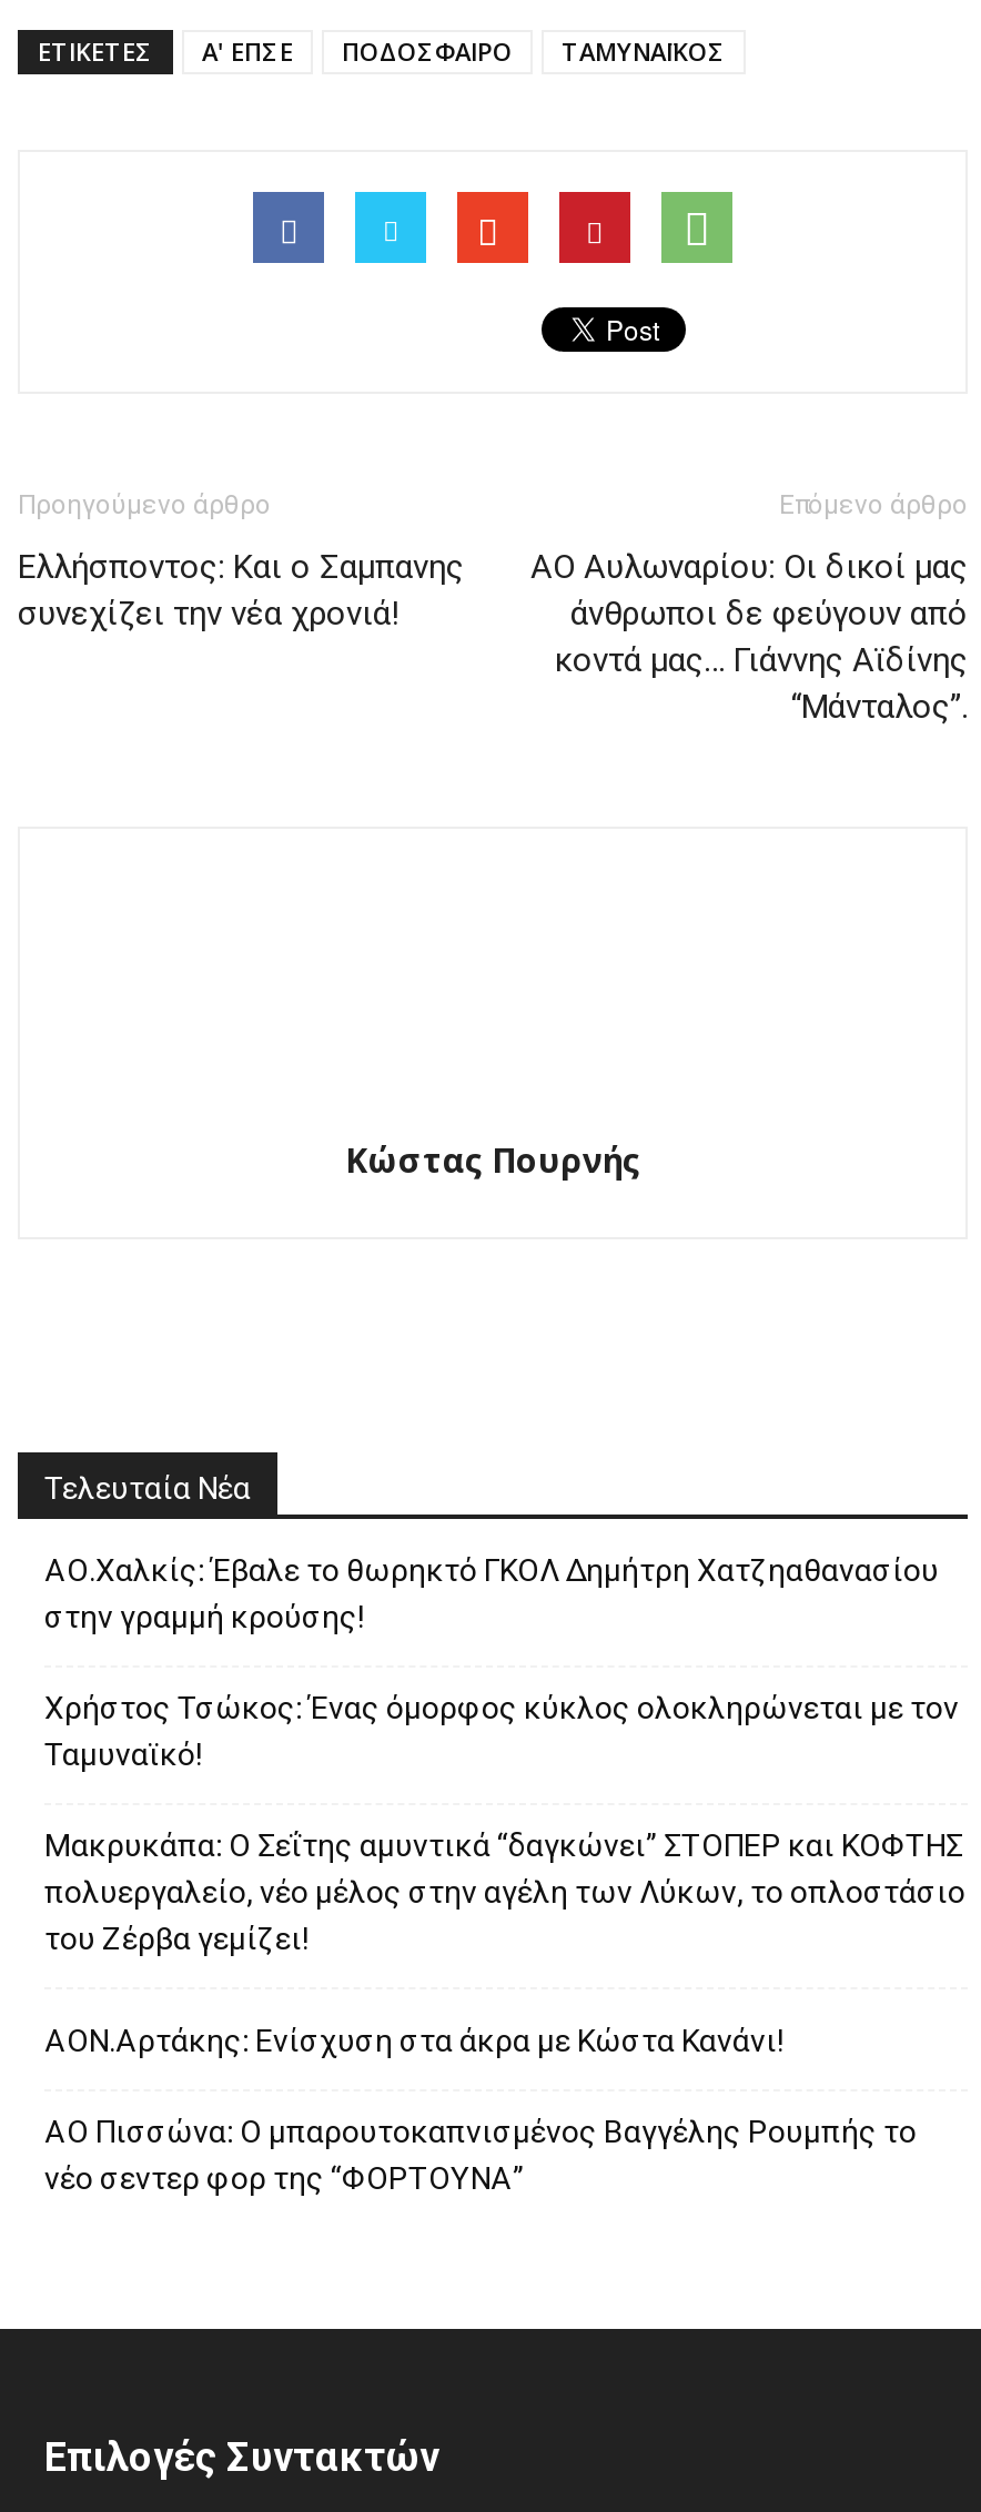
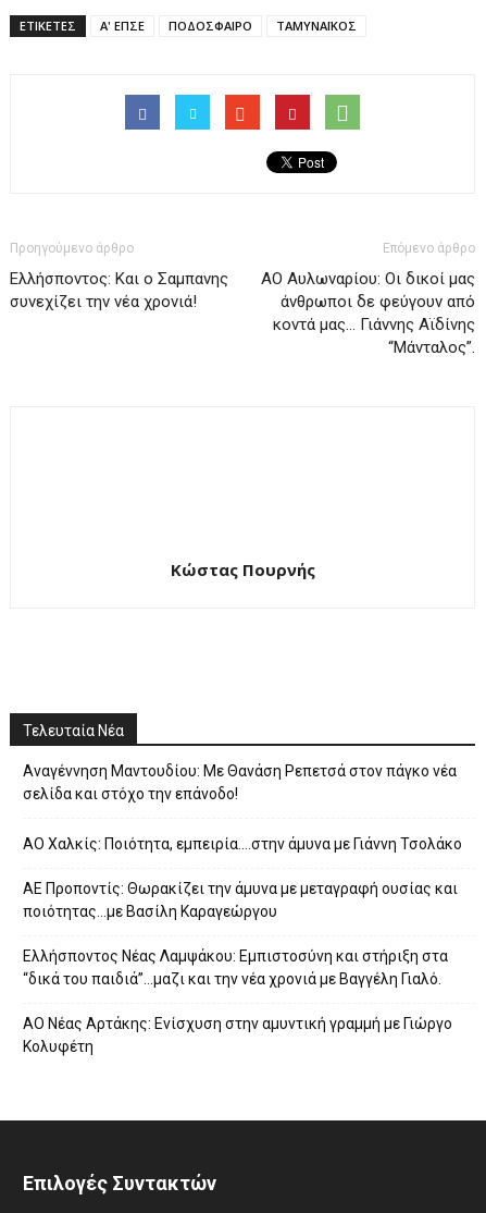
- ΑΟ.Χαλκίς: Έβαλε το θωρηκτό ΓΚΟΛ Δημήτρη Χατζηαθανασίου
- στην γραμμή κρούσης!
+ Αναγέννηση Μαντουδίου: Με Θανάση Ρεπετσά στον πάγκο νέα
+ σελίδα και στόχο την επάνοδο!

- Χρήστος Τσώκος: Ένας όμορφος κύκλος ολοκληρώνεται με τον
- Ταμυναϊκό!
+ ΑΟ Χαλκίς: Ποιότητα, εμπειρία….στην άμυνα με Γιάννη Τσολάκο

- Μακρυκάπα: Ο Σεΐτης αμυντικά “δαγκώνει” ΣΤΟΠΕΡ και ΚΟΦΤΗΣ
- πολυεργαλείο, νέο μέλος στην αγέλη των Λύκων, το οπλοστάσιο
- του Ζέρβα γεμίζει!
+ ΑΕ Προποντίς: Θωρακίζει την άμυνα με μεταγραφή ουσίας και
+ ποιότητας…με Βασίλη Καραγεώργου

- ΑΟΝ.Αρτάκης: Ενίσχυση στα άκρα με Κώστα Κανάνι!
+ Eλλήσποντος Νέας Λαμψάκου: Εμπιστοσύνη και στήριξη στα
+ “δικά του παιδιά”…μαζι και την νέα χρονιά με Βαγγέλη Γιαλό.

- ΑΟ Πισσώνα: Ο μπαρουτοκαπνισμένος Βαγγέλης Ρουμπής το
- νέο σεντερ φορ της “ΦΟΡΤΟΥΝΑ”
+ ΑΟ Νέας Αρτάκης: Ενίσχυση στην αμυντική γραμμή με Γιώργο
+ Κολυφέτη
